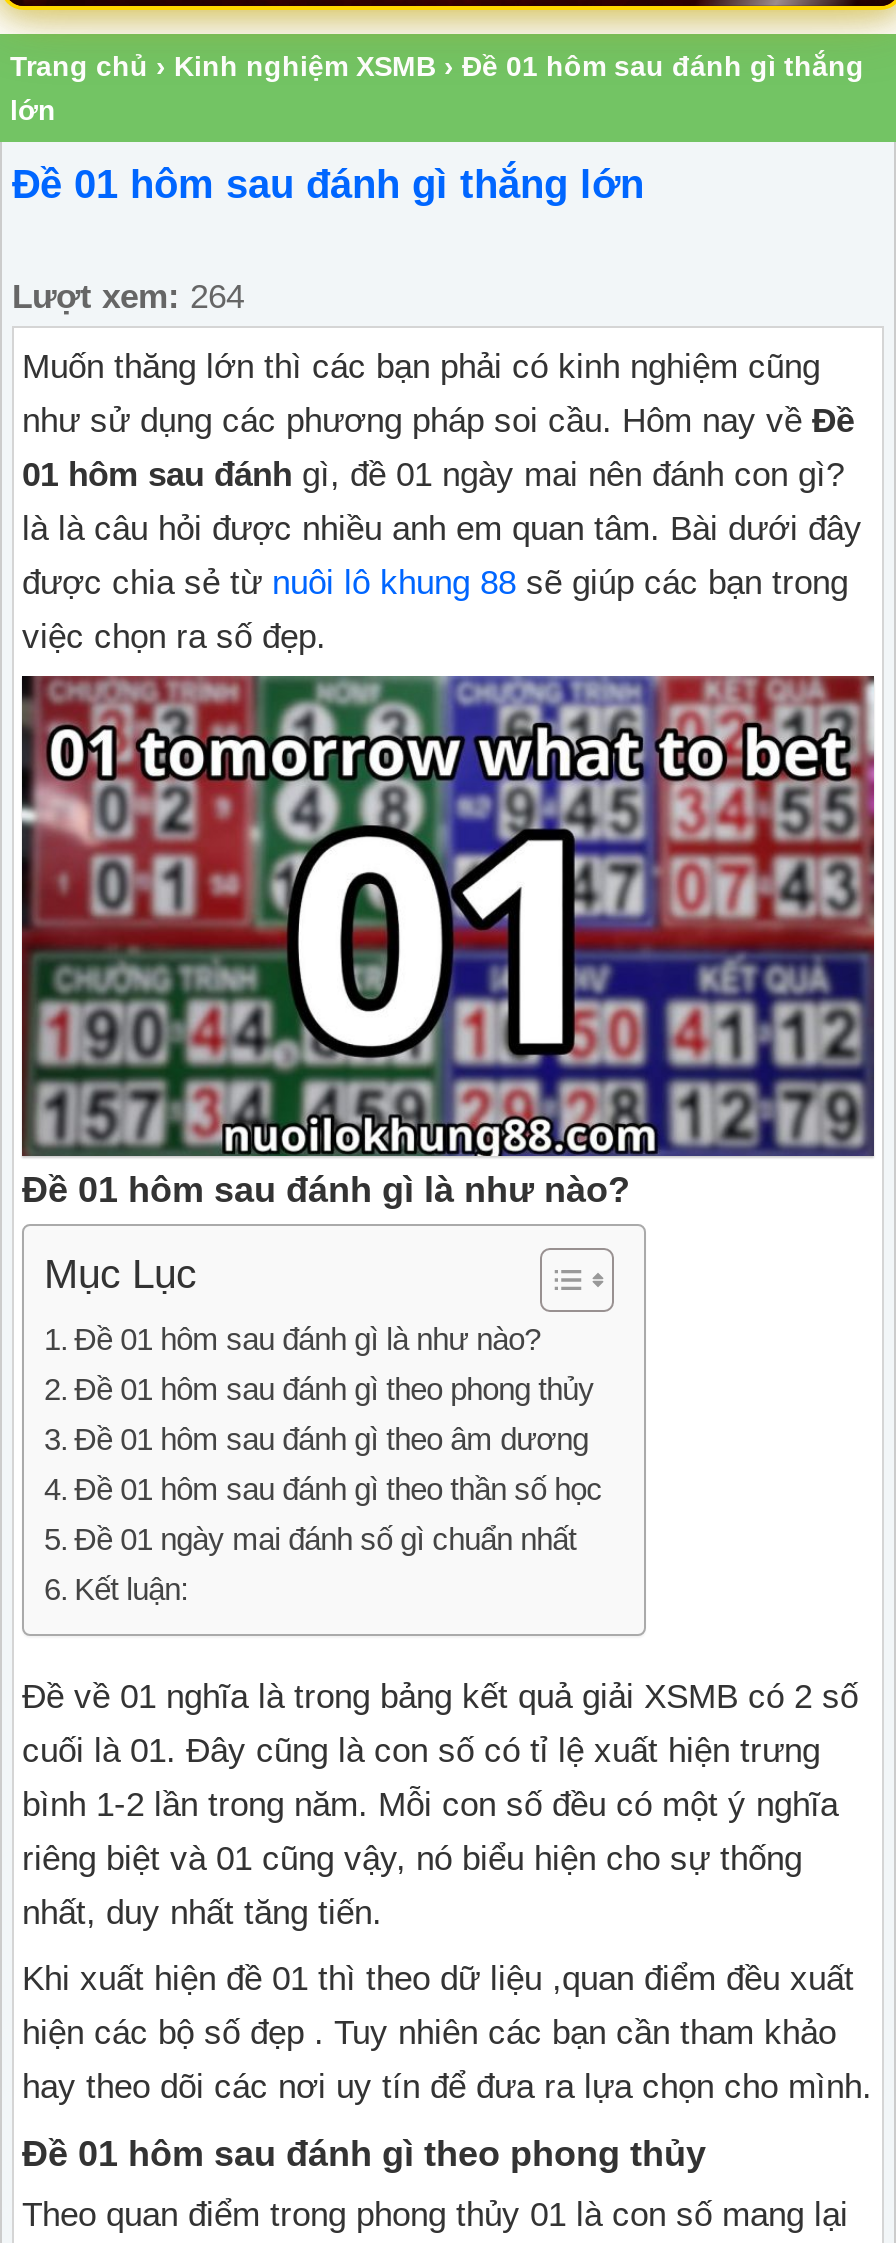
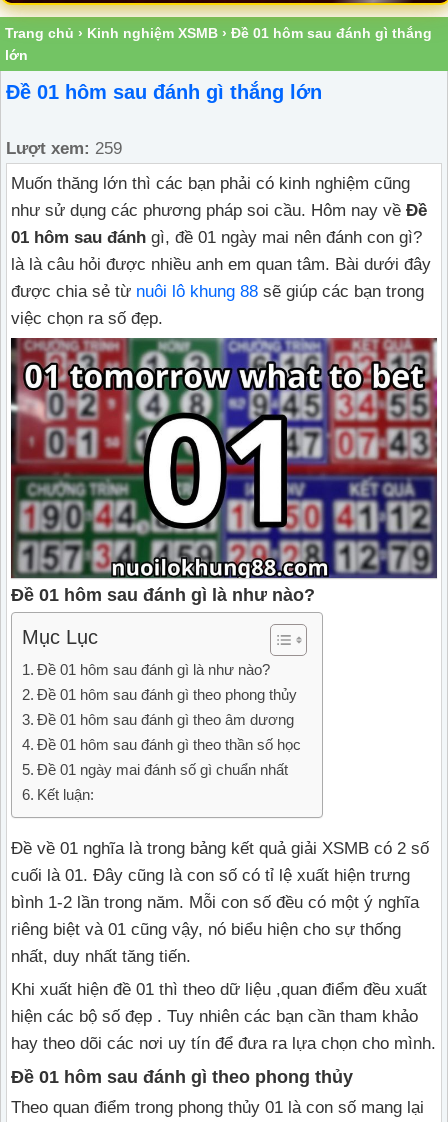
- Lượt xem: 264
+ Lượt xem: 259
